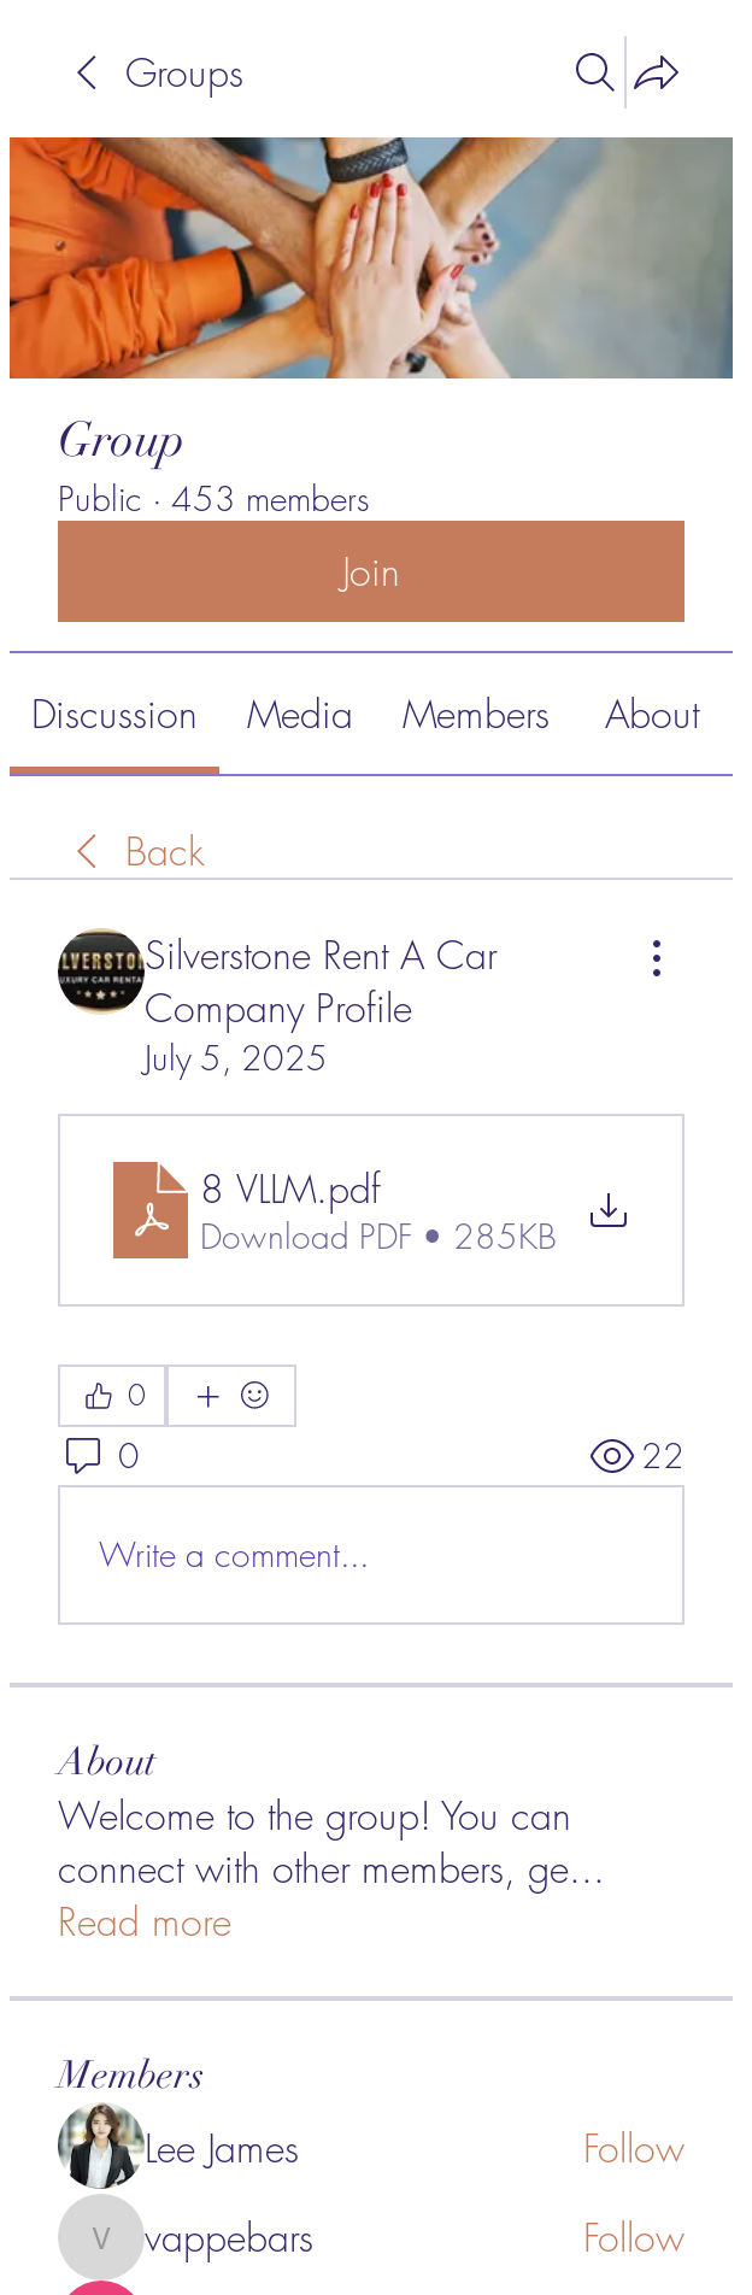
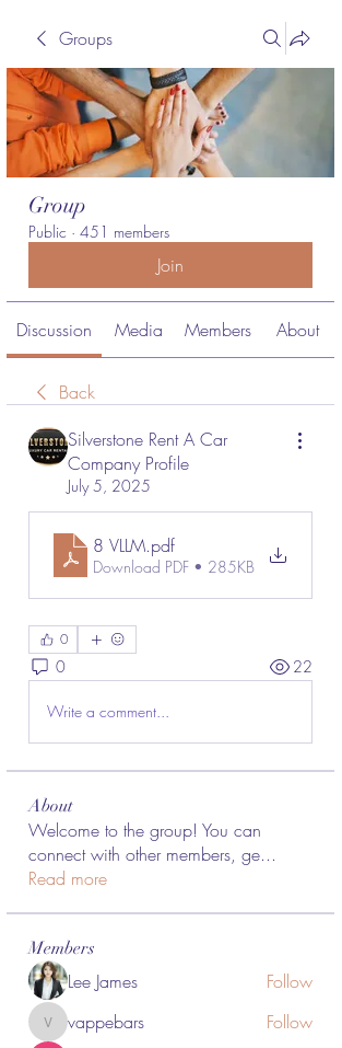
- Public · 453 members
+ Public · 451 members
